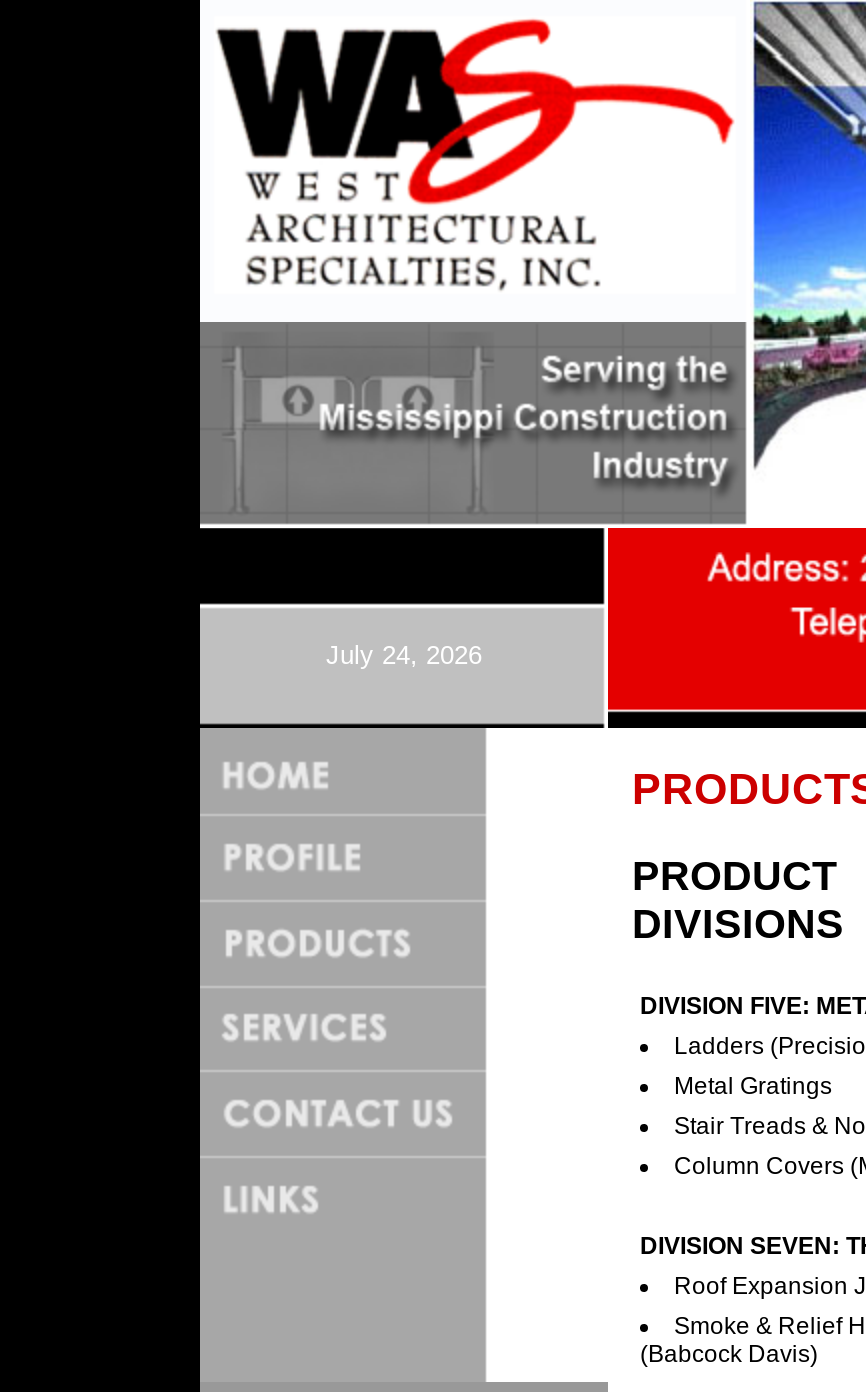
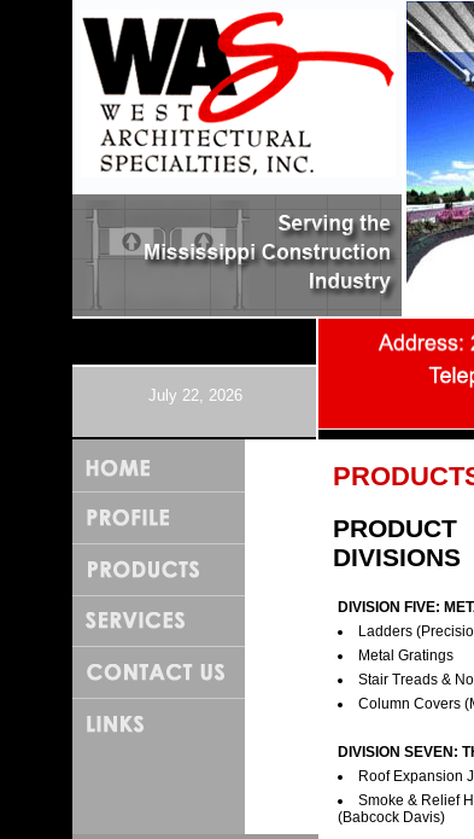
- July 24, 2026
+ July 22, 2026
